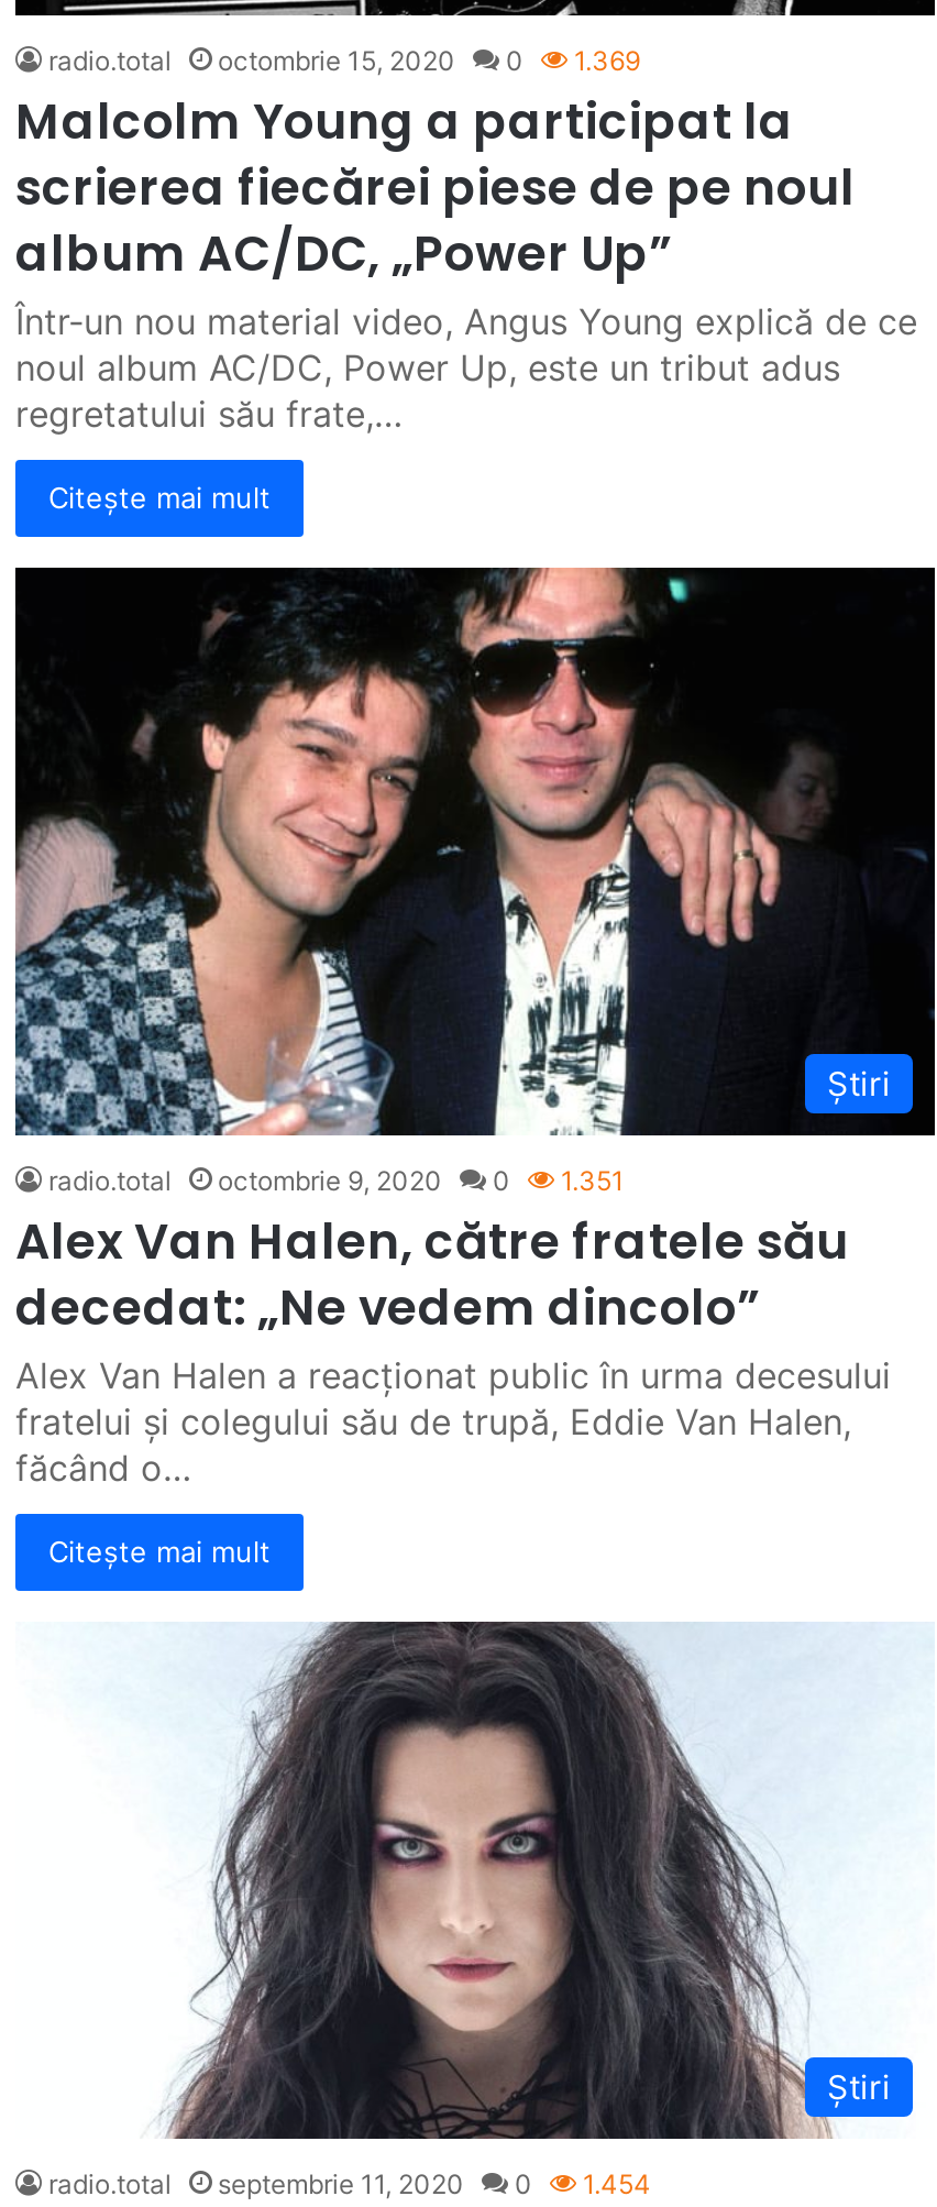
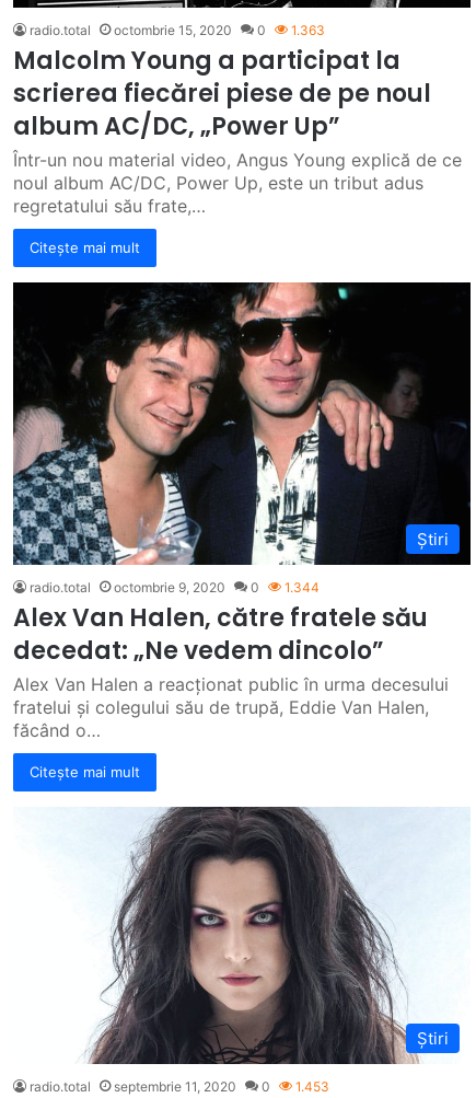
- radio.total octombrie 15, 2020 0 1.369
+ radio.total octombrie 15, 2020 0 1.363

- radio.total octombrie 9, 2020 0 1.351
+ radio.total octombrie 9, 2020 0 1.344

- radio.total septembrie 11, 2020 0 1.454
+ radio.total septembrie 11, 2020 0 1.453
